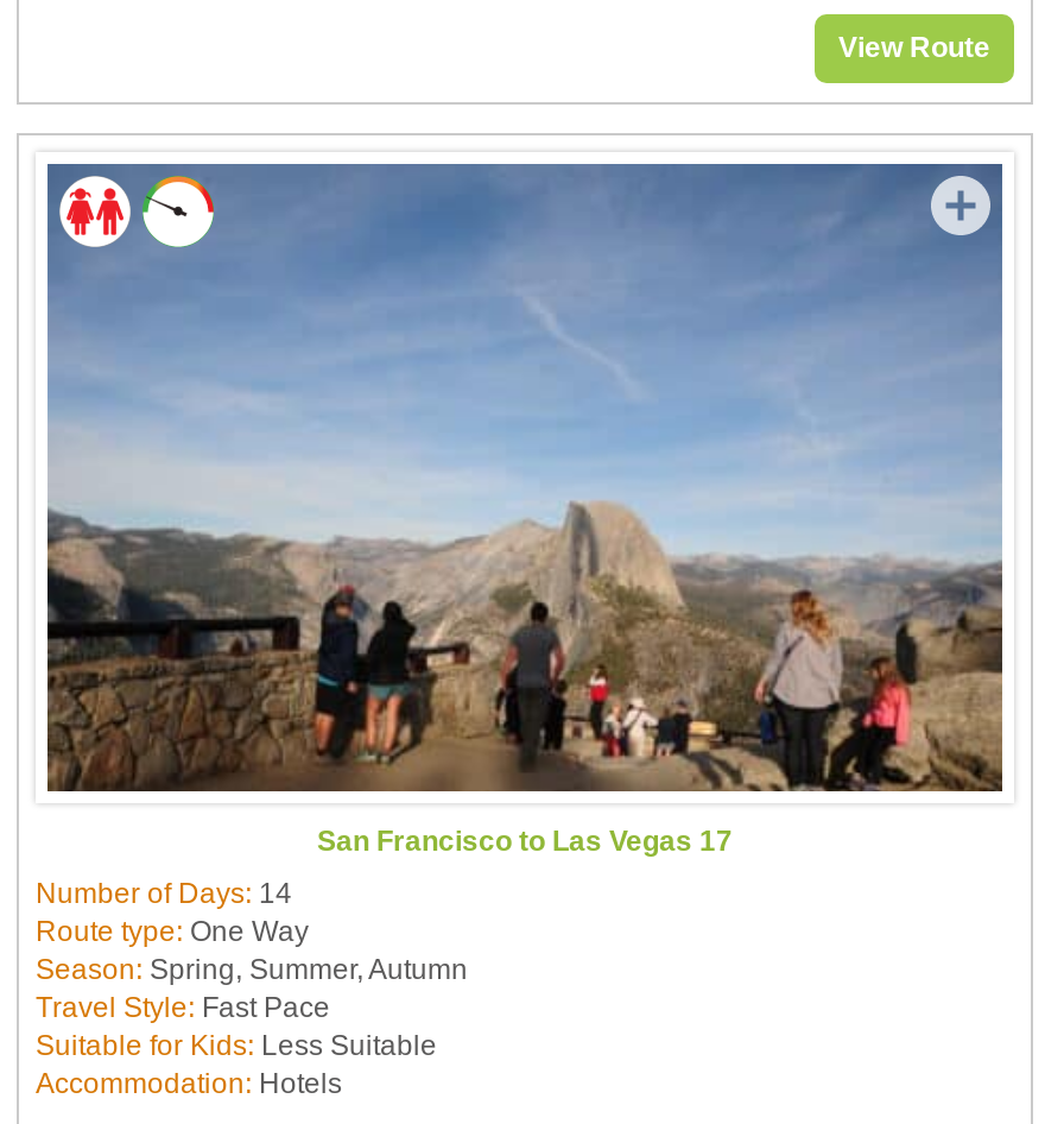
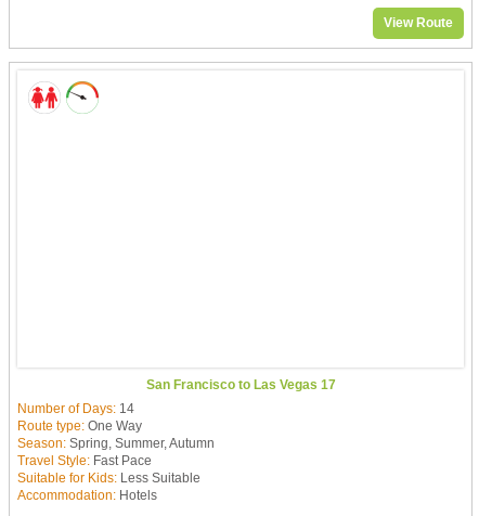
- [image]
